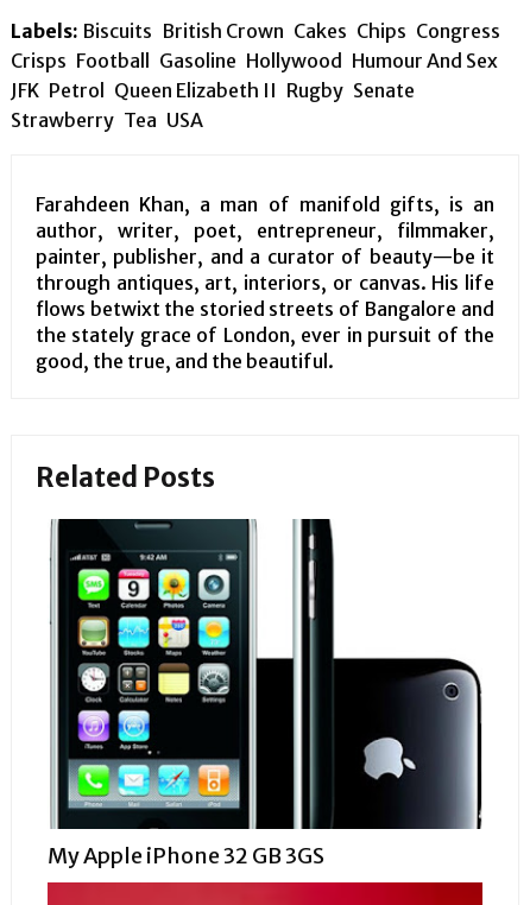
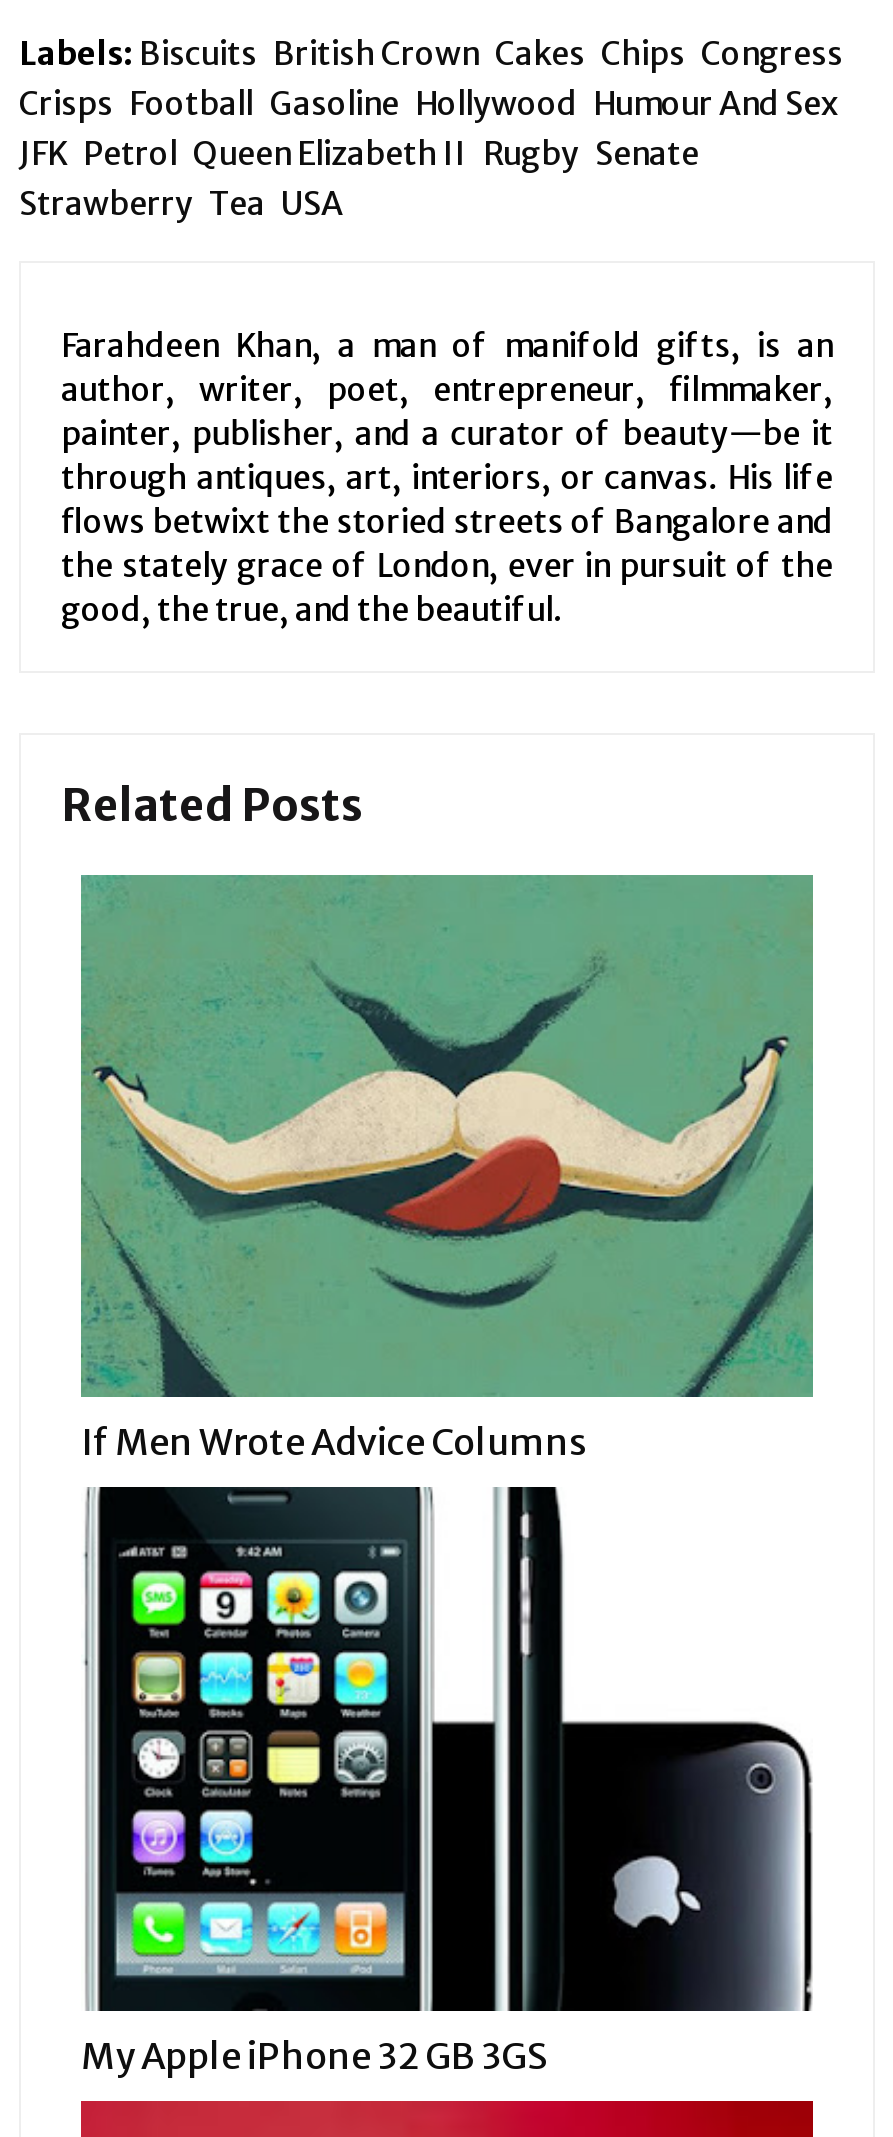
+ [image]
+ If Men Wrote Advice Columns
